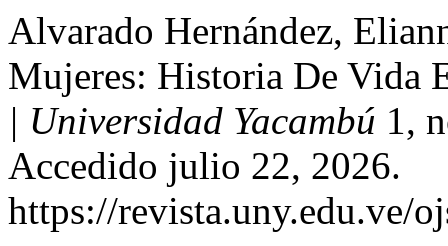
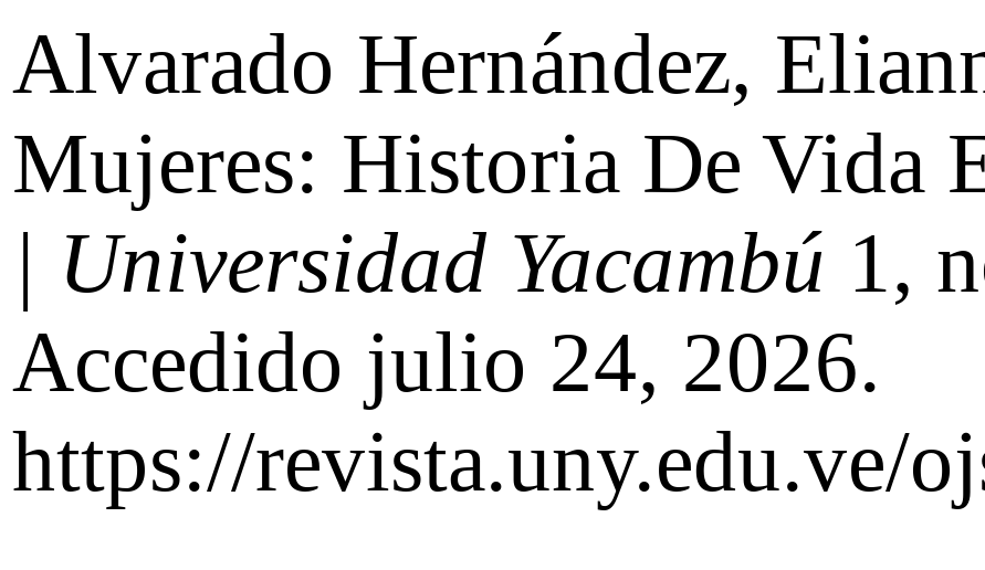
- Accedido julio 22, 2026.
+ Accedido julio 24, 2026.
